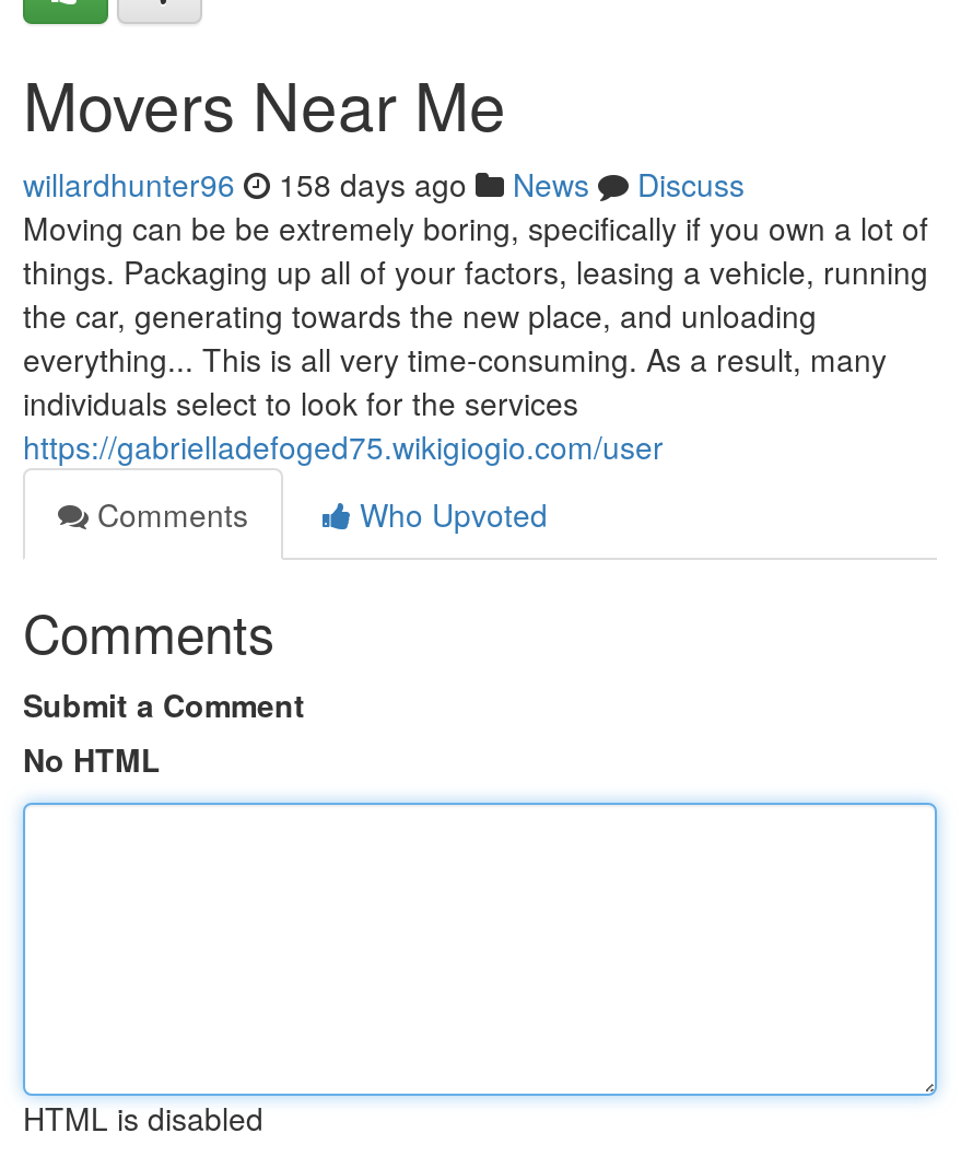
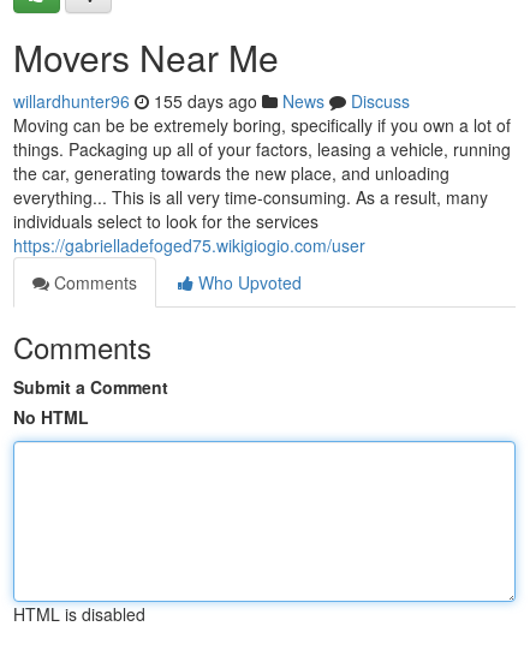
- willardhunter96 158 days ago News Discuss
+ willardhunter96 155 days ago News Discuss
